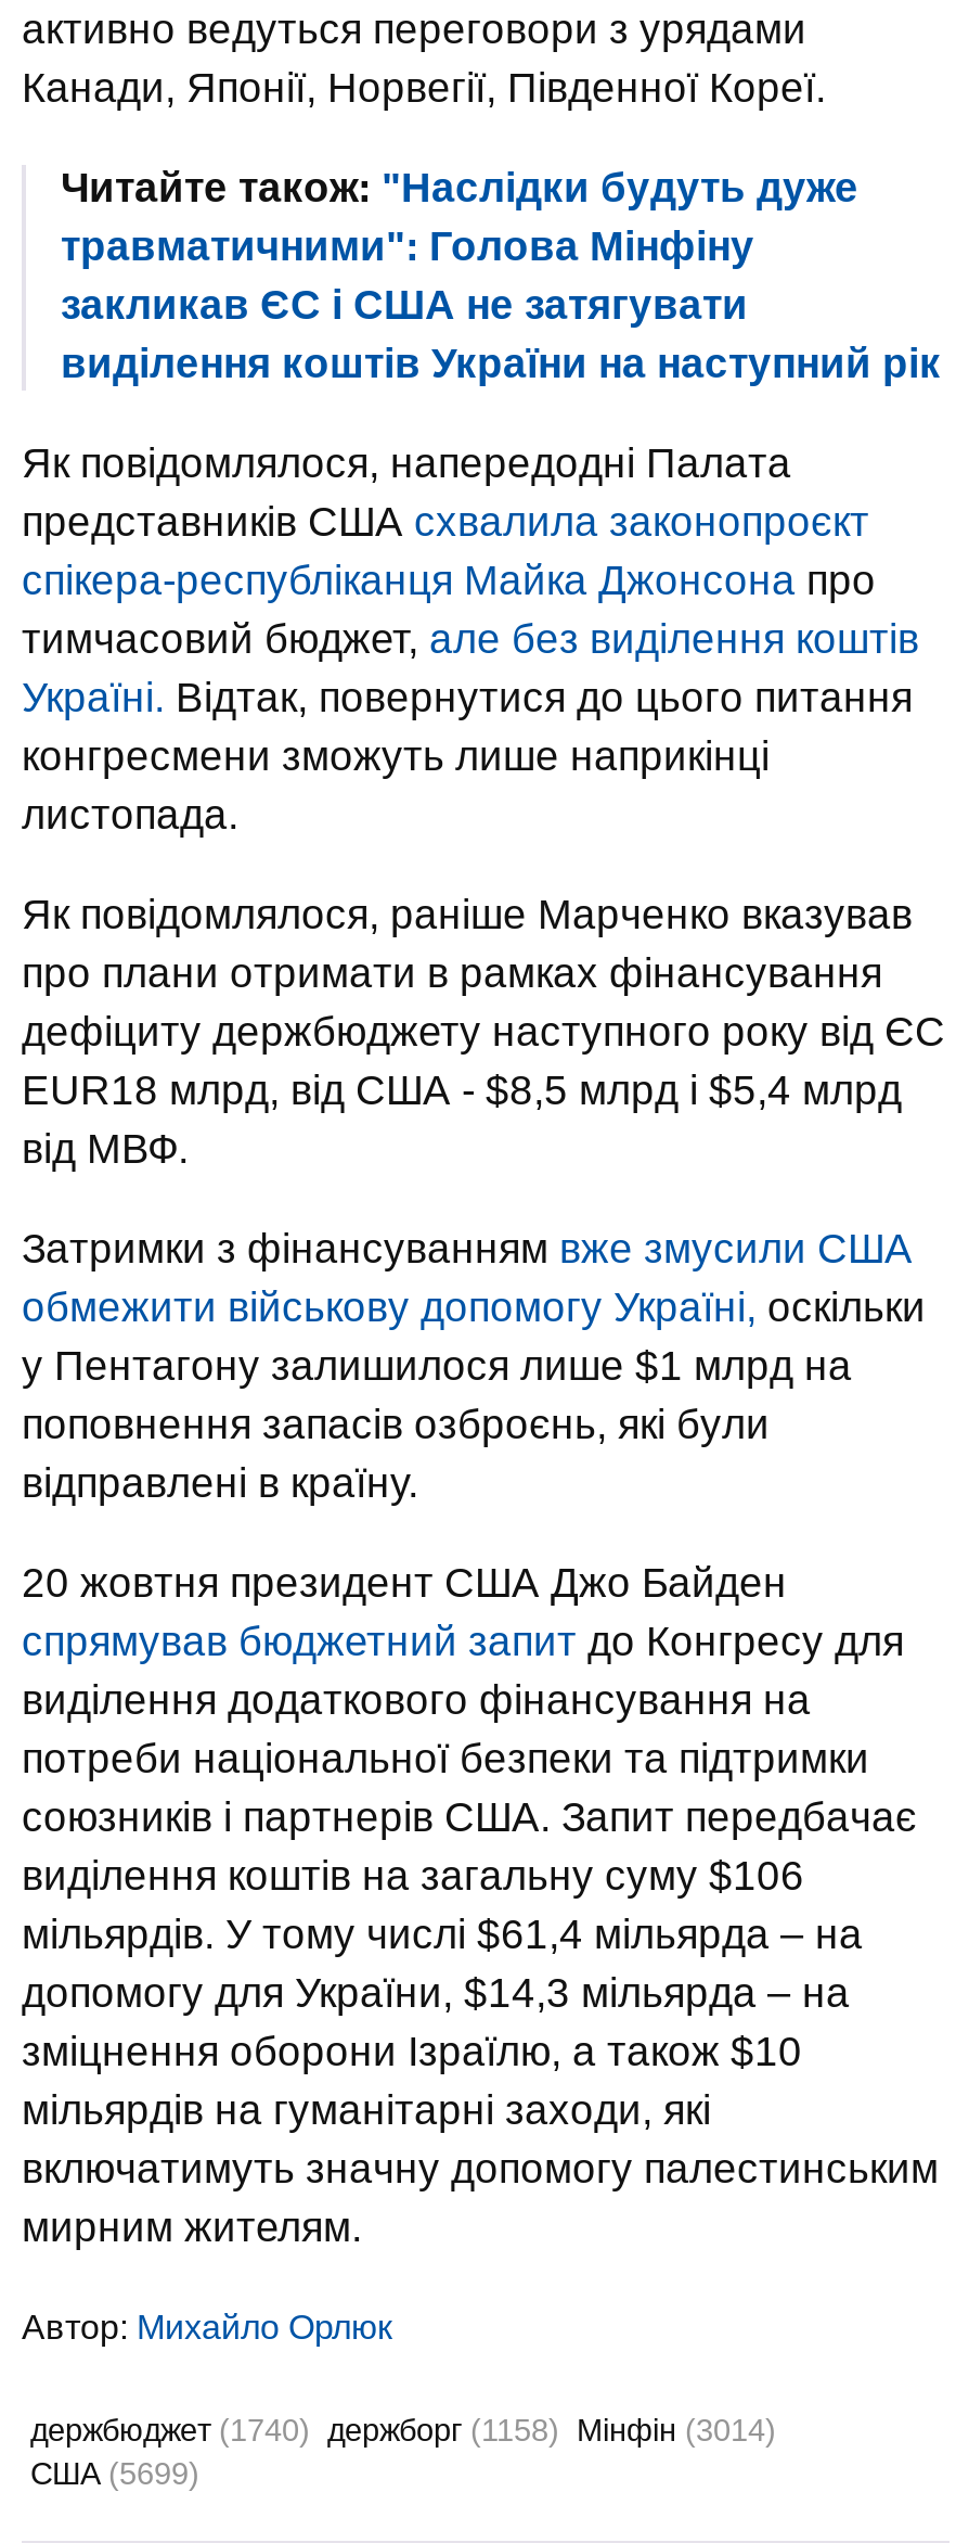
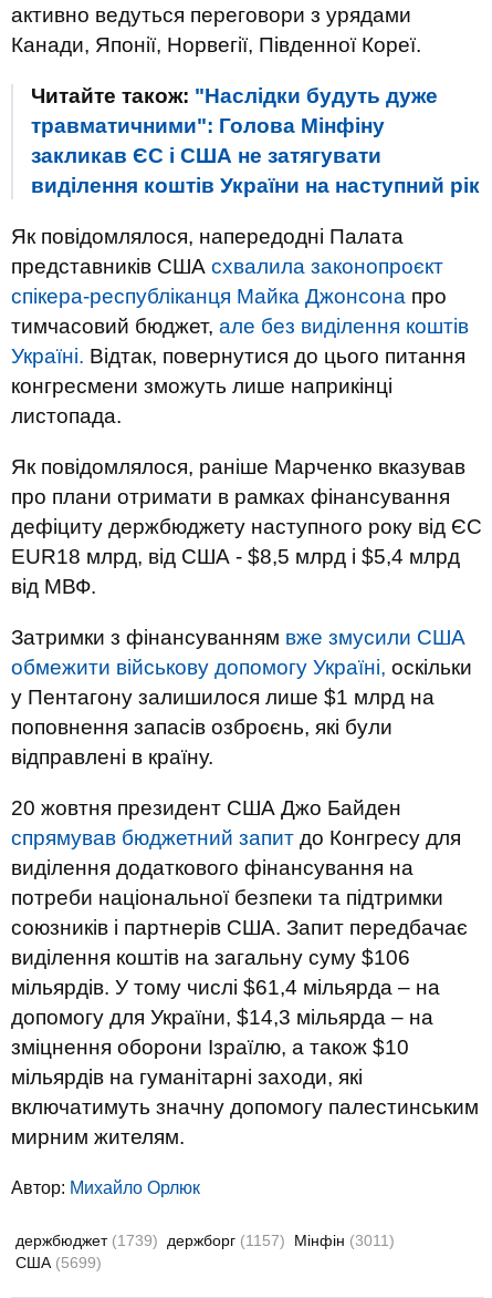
- держбюджет (1740) держборг (1158) Мінфін (3014)
+ держбюджет (1739) держборг (1157) Мінфін (3011)
